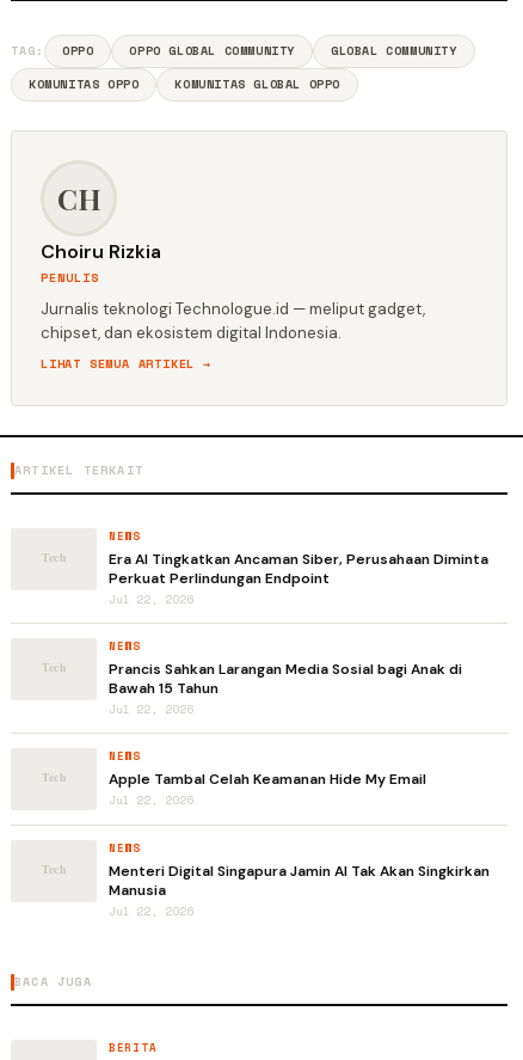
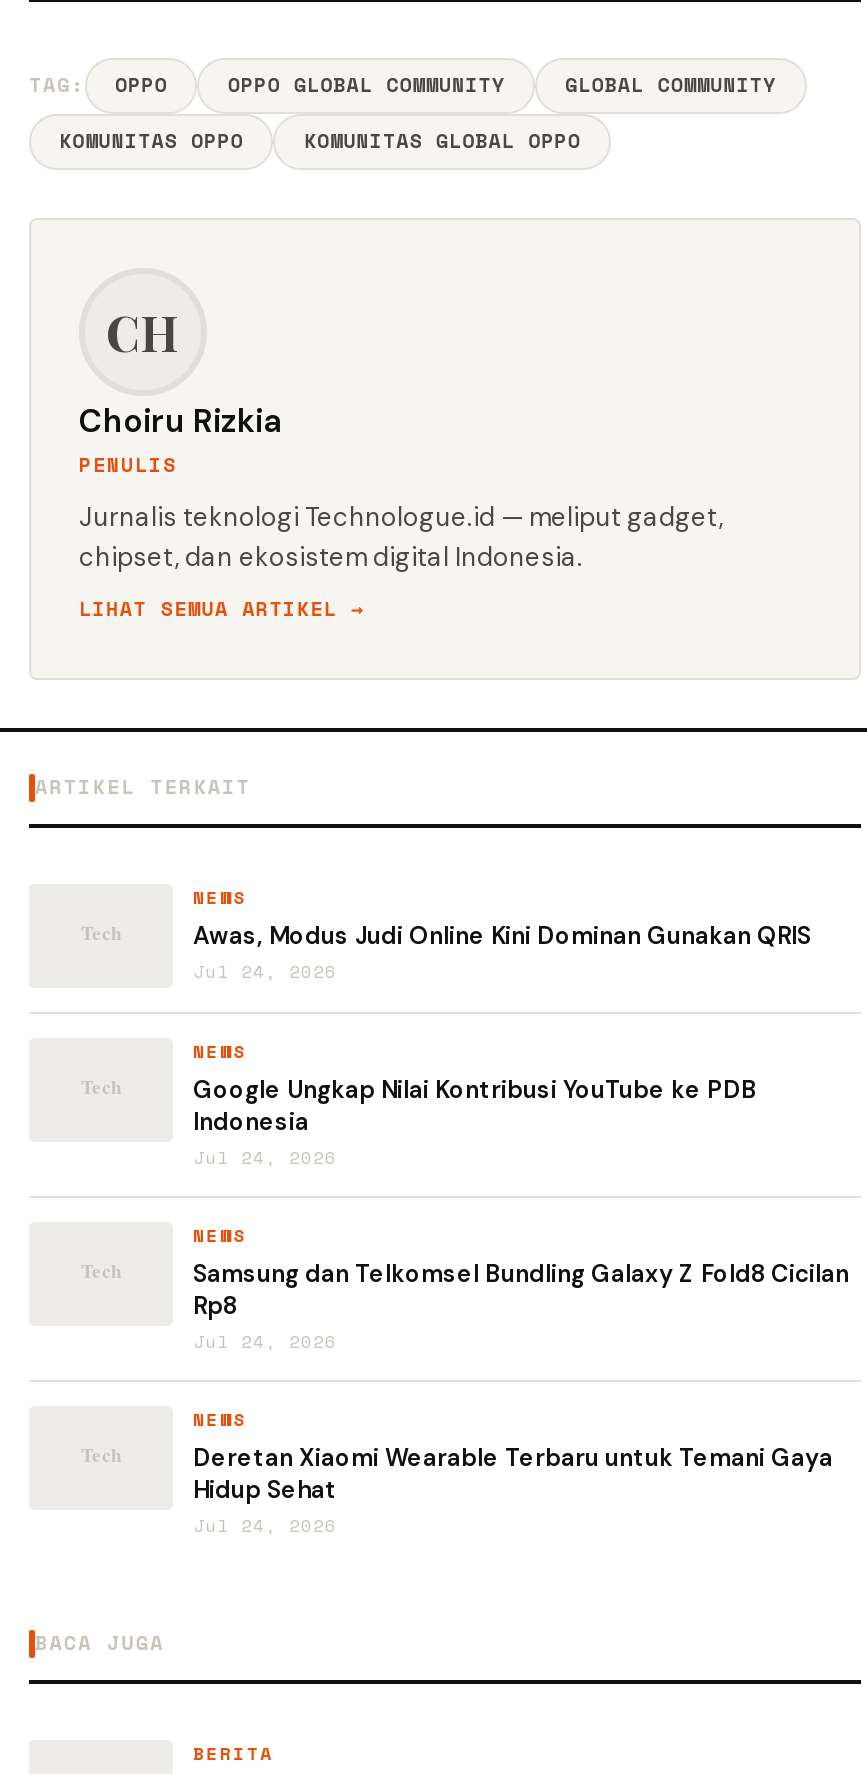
- Era AI Tingkatkan Ancaman Siber, Perusahaan Diminta
- Perkuat Perlindungan Endpoint
- Jul 22, 2026
+ Awas, Modus Judi Online Kini Dominan Gunakan QRIS
+ Jul 24, 2026

- Prancis Sahkan Larangan Media Sosial bagi Anak di
- Bawah 15 Tahun
- Jul 22, 2026
+ Google Ungkap Nilai Kontribusi YouTube ke PDB
+ Indonesia
+ Jul 24, 2026

- Apple Tambal Celah Keamanan Hide My Email
- Jul 22, 2026
+ Samsung dan Telkomsel Bundling Galaxy Z Fold8 Cicilan
+ Rp8
+ Jul 24, 2026

- Menteri Digital Singapura Jamin AI Tak Akan Singkirkan
- Manusia
- Jul 22, 2026
+ Deretan Xiaomi Wearable Terbaru untuk Temani Gaya
+ Hidup Sehat
+ Jul 24, 2026
